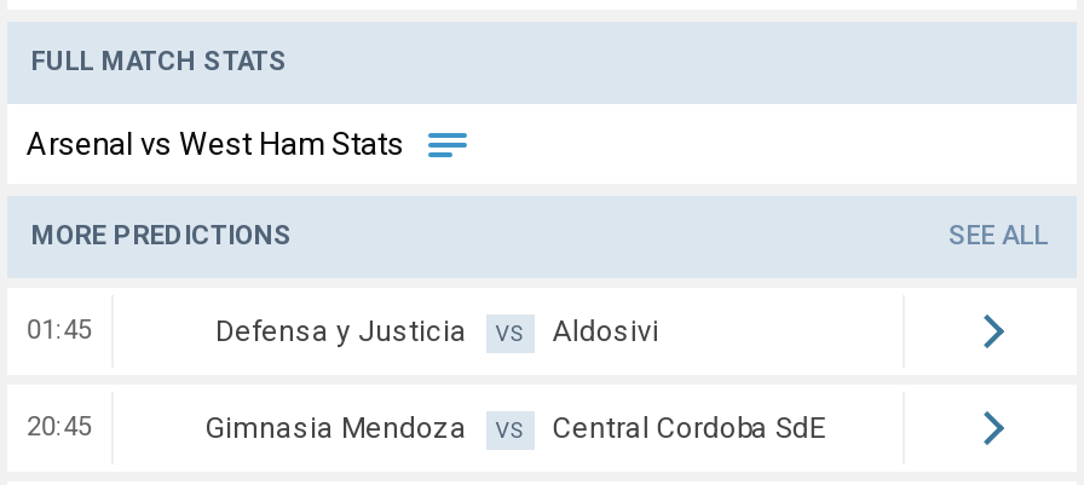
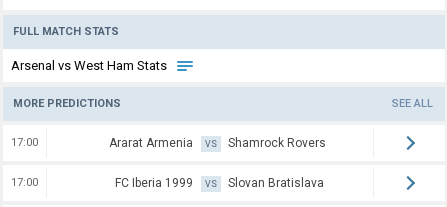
- 01:45
- Defensa y Justicia
+ 17:00
+ Ararat Armenia

- Aldosivi
+ Shamrock Rovers

- 20:45
- Gimnasia Mendoza
+ 17:00
+ FC Iberia 1999

- Central Cordoba SdE
+ Slovan Bratislava
